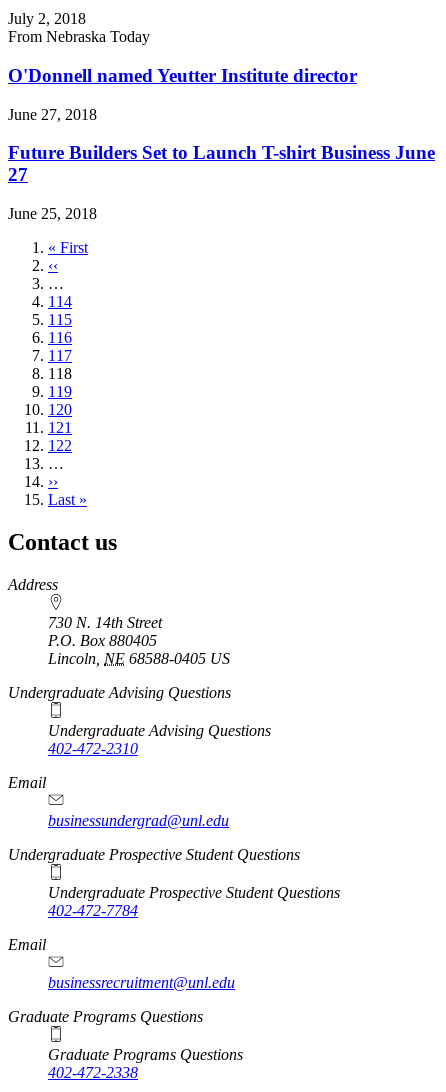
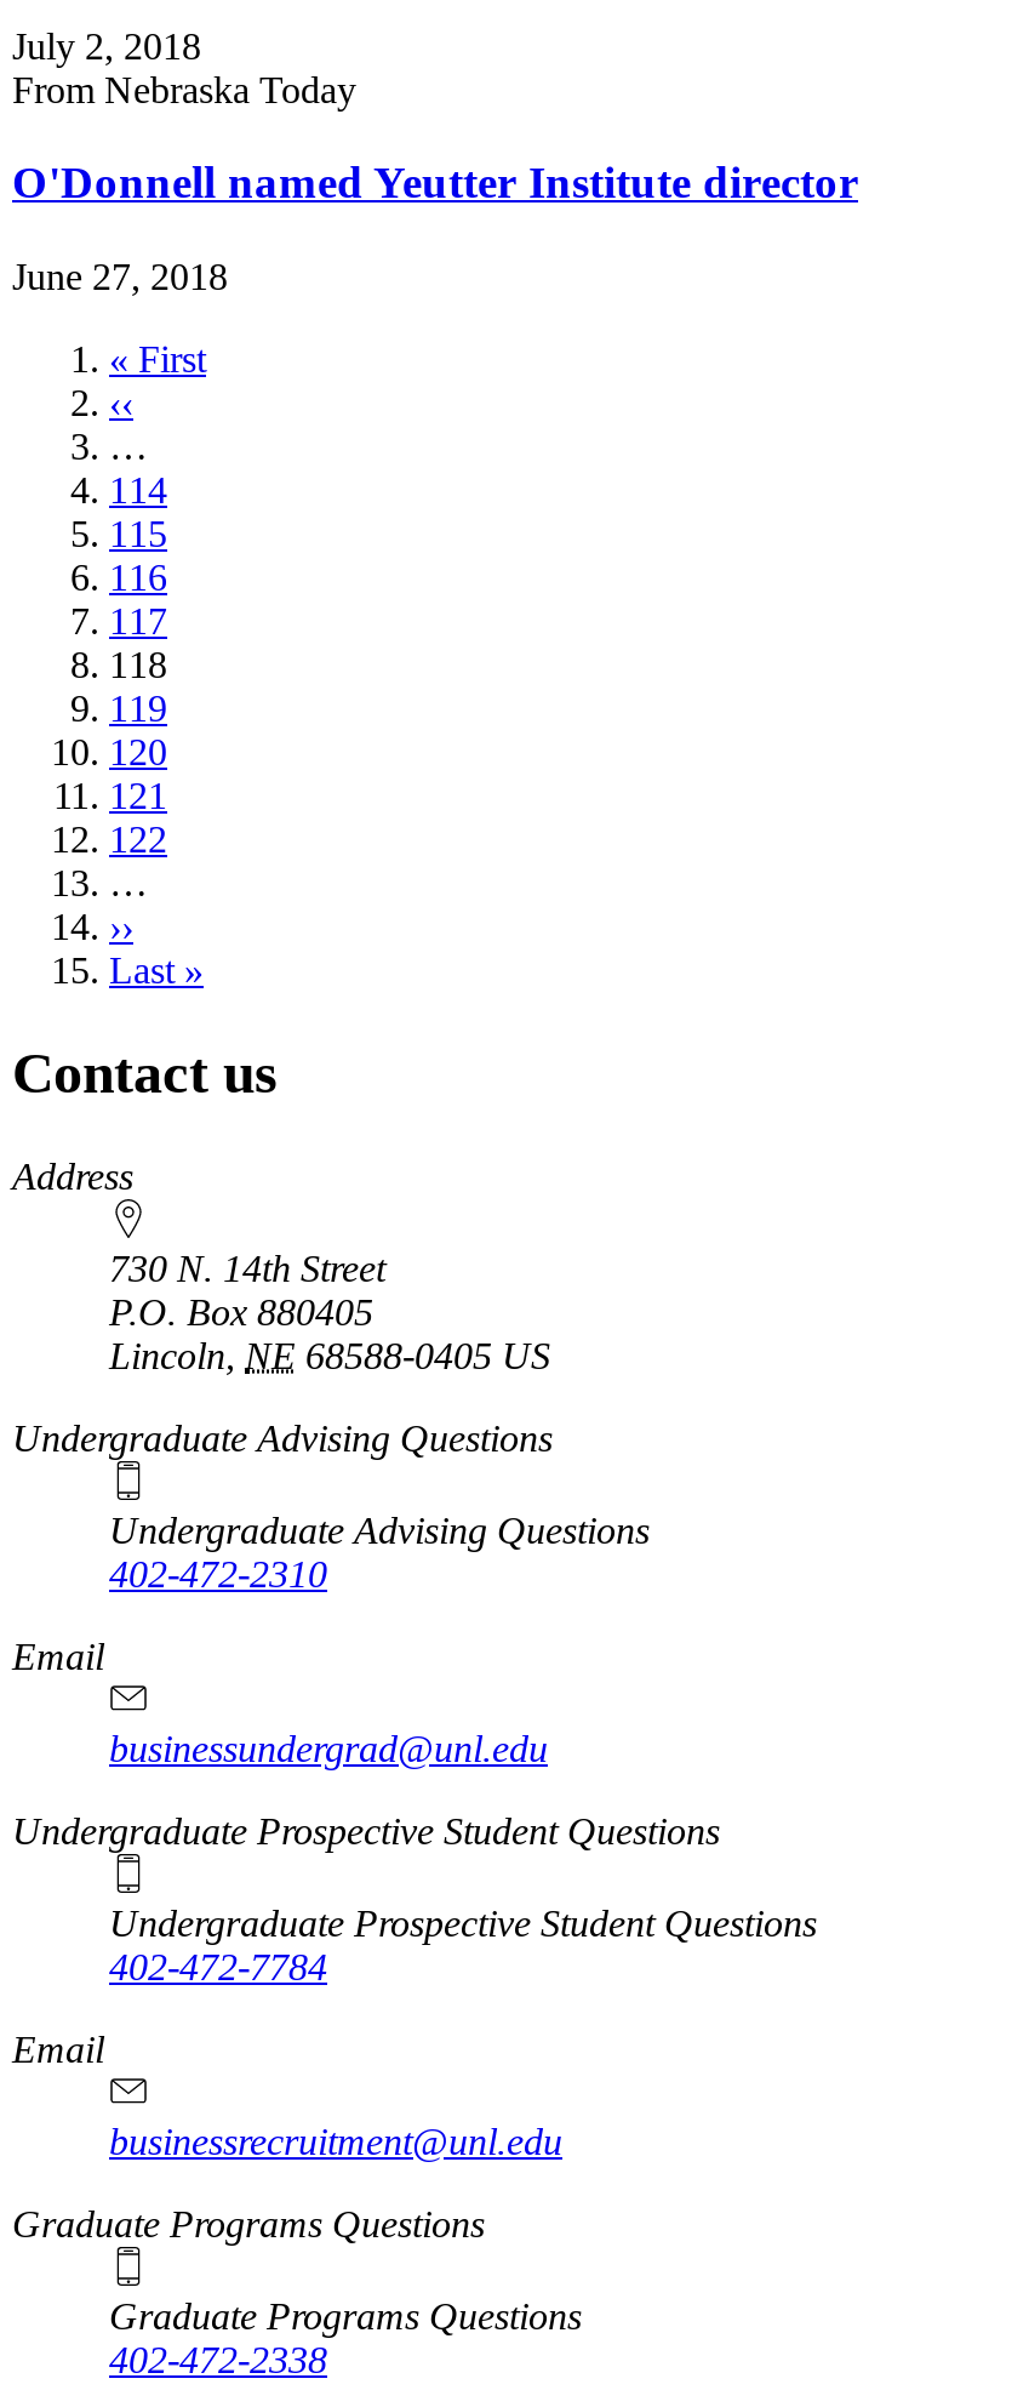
- Future Builders Set to Launch T-shirt Business June
- 27
- June 25, 2018
